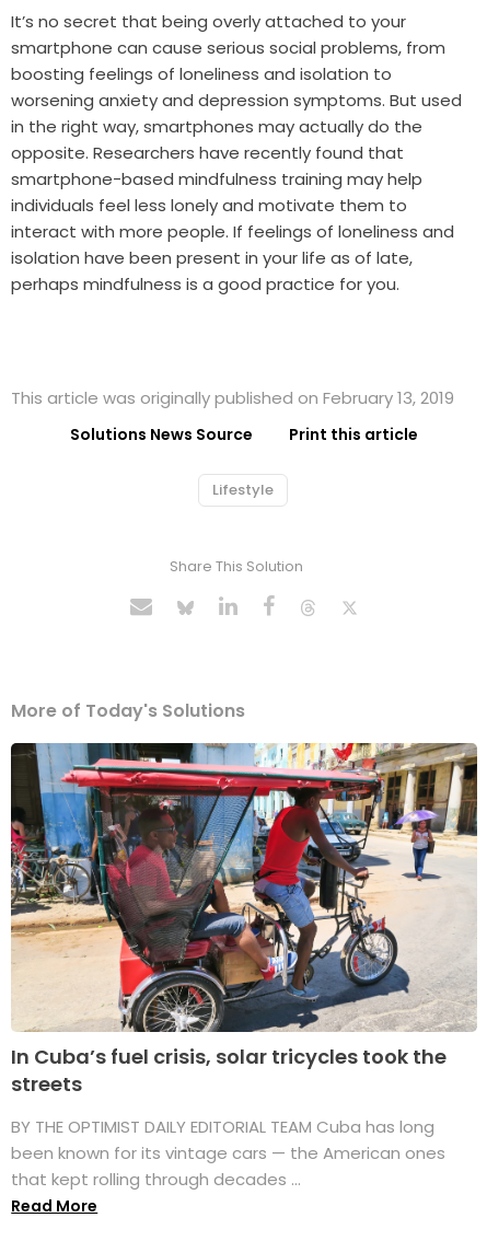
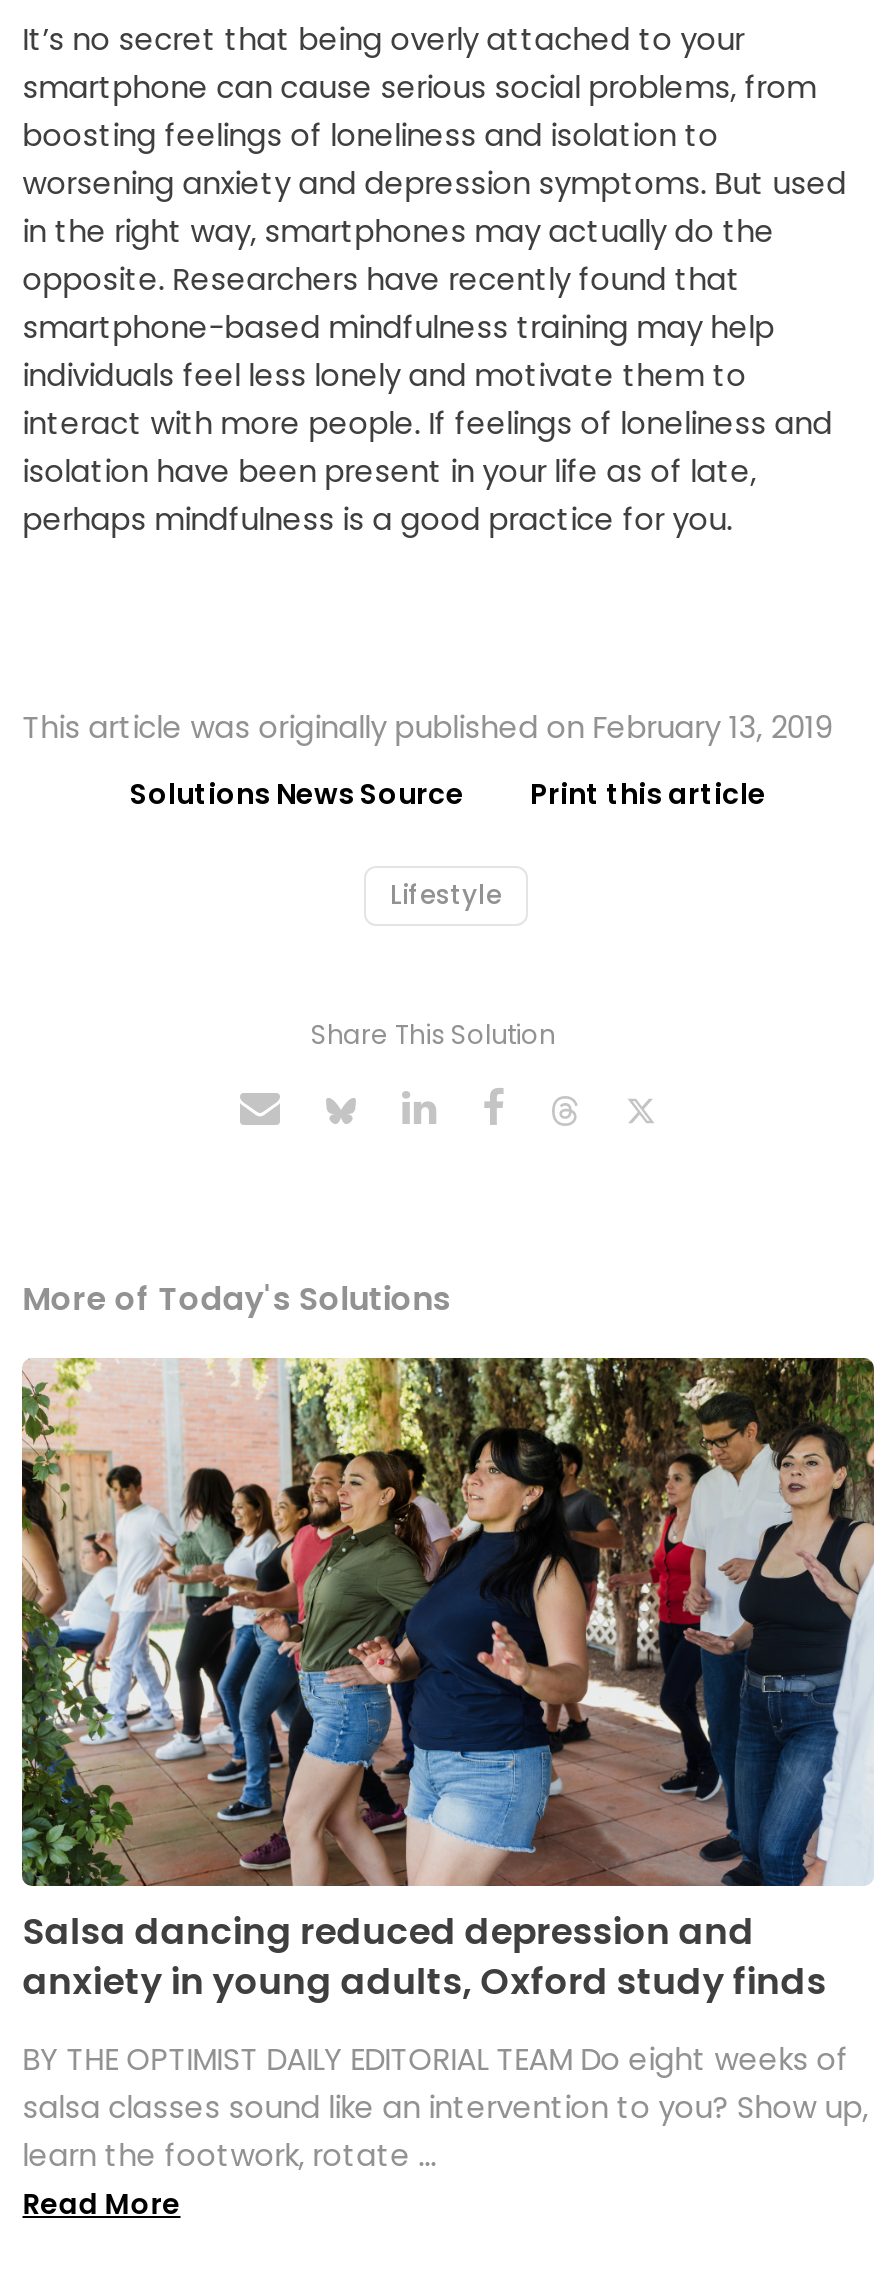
- [image]
- In Cuba’s fuel crisis, solar tricycles took the
- streets
+ [image]
+ Salsa dancing reduced depression and
+ anxiety in young adults, Oxford study finds

- BY THE OPTIMIST DAILY EDITORIAL TEAM Cuba has long
- been known for its vintage cars — the American ones
- that kept rolling through decades ...
+ BY THE OPTIMIST DAILY EDITORIAL TEAM Do eight weeks of
+ salsa classes sound like an intervention to you? Show up,
+ learn the footwork, rotate ...
